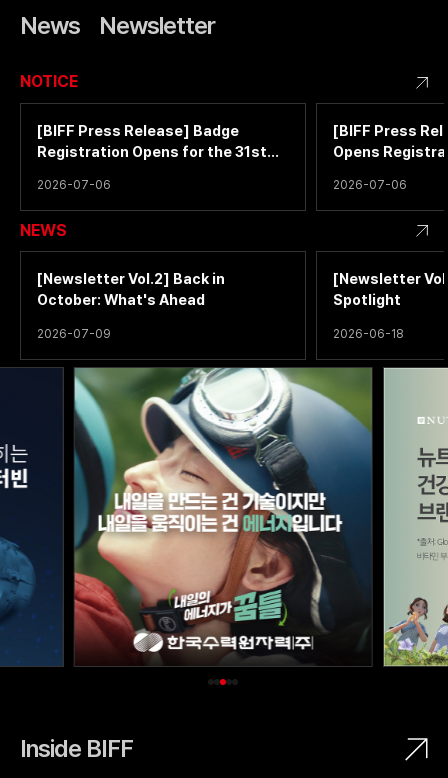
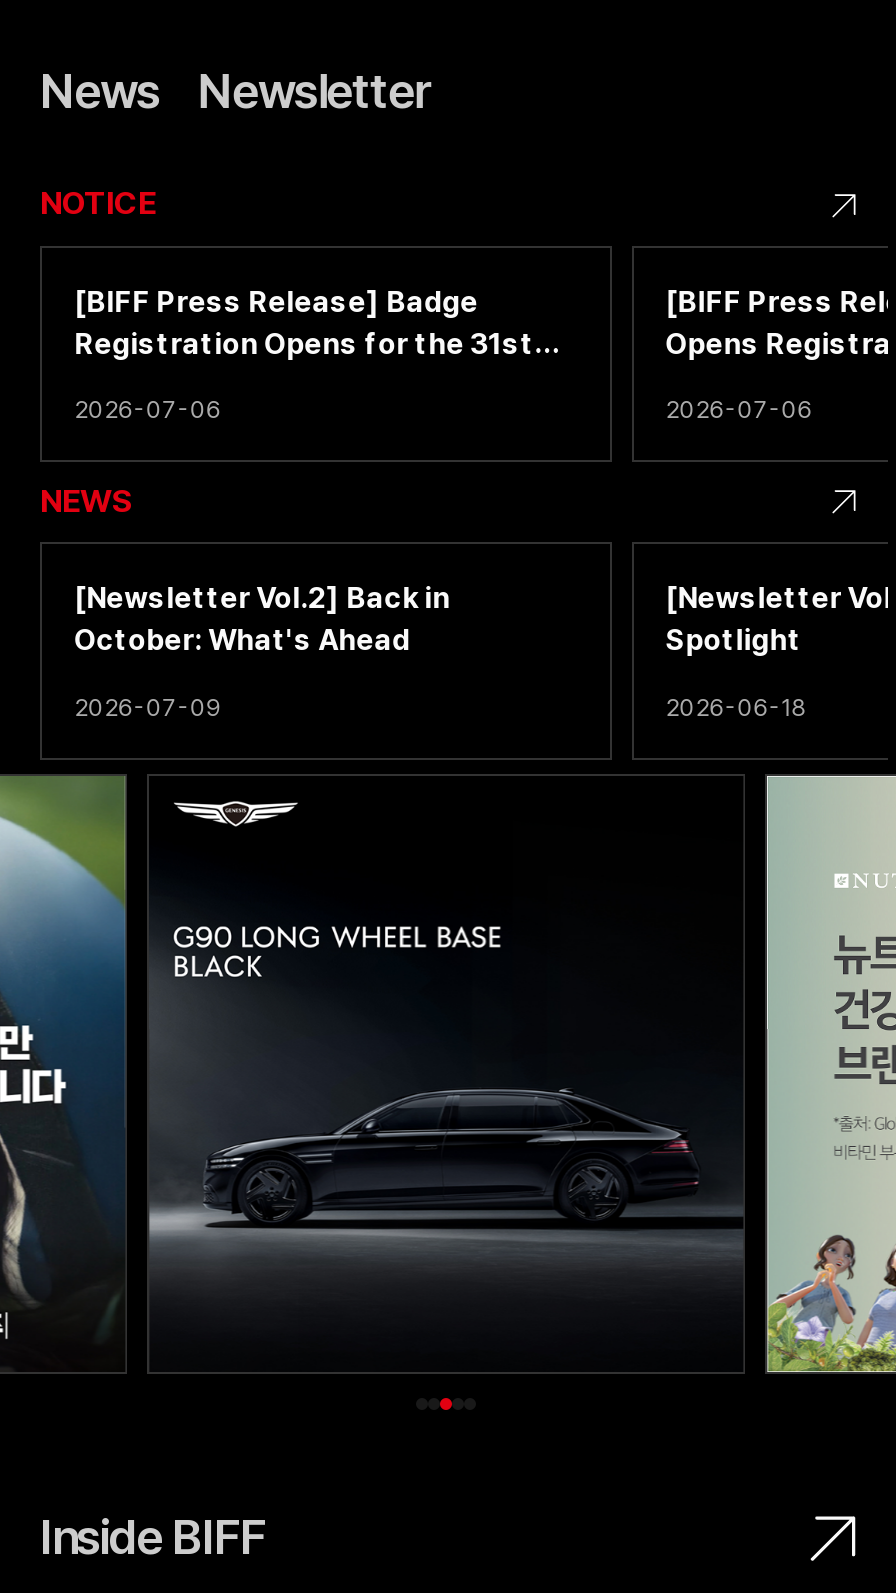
- [image]
+ [image]

- [image]
+ [image]
